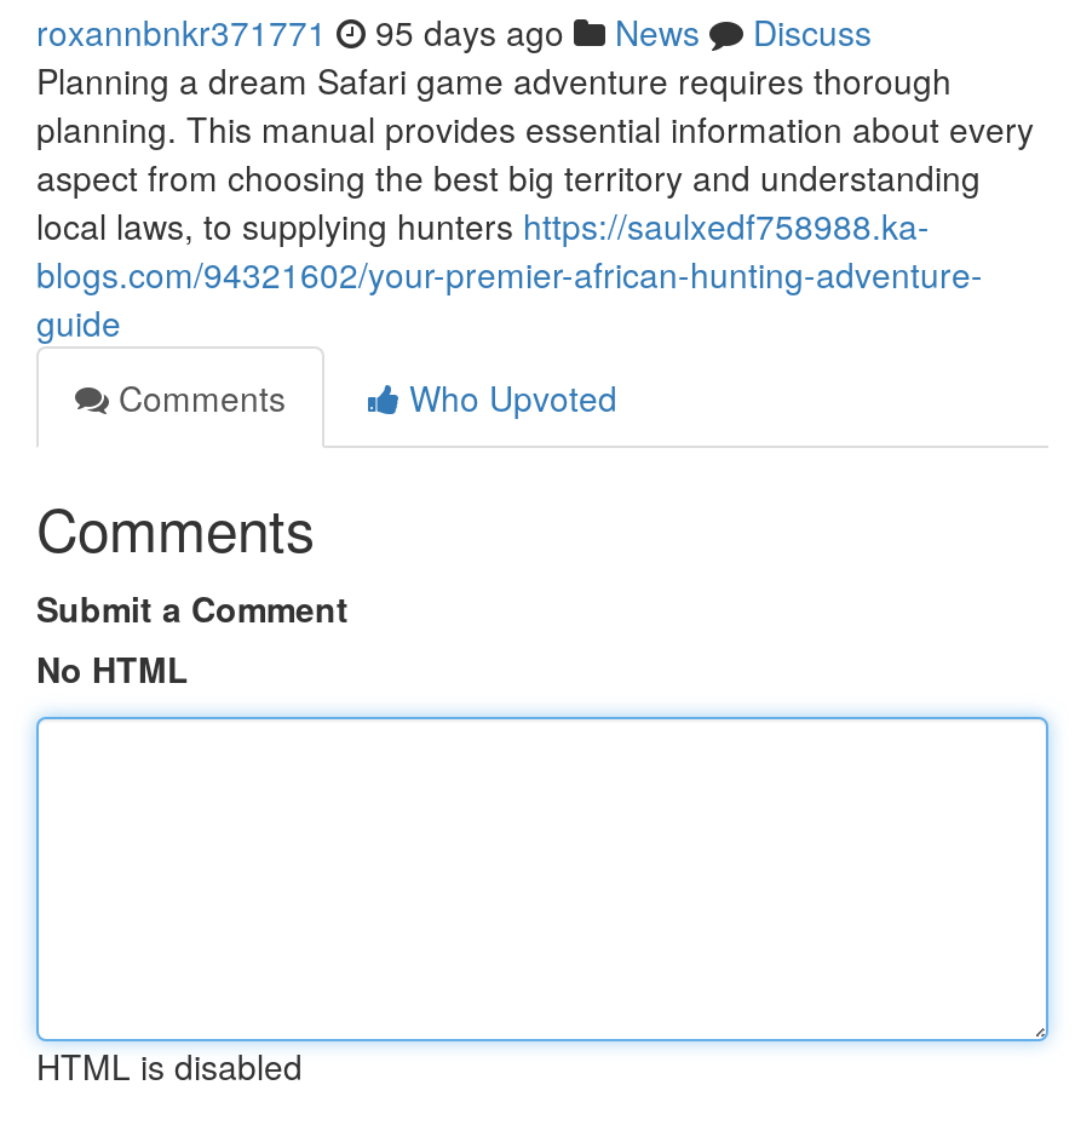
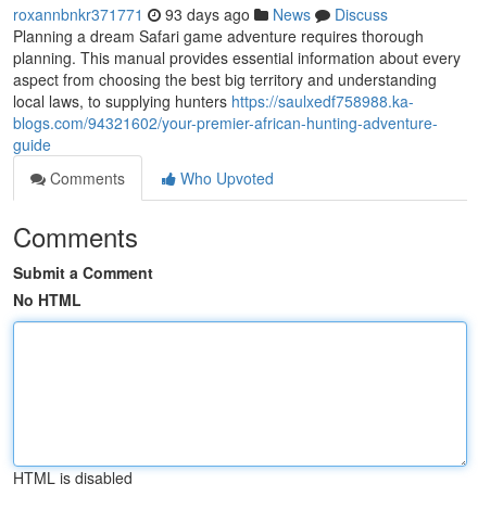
- roxannbnkr371771 95 days ago News Discuss
+ roxannbnkr371771 93 days ago News Discuss
